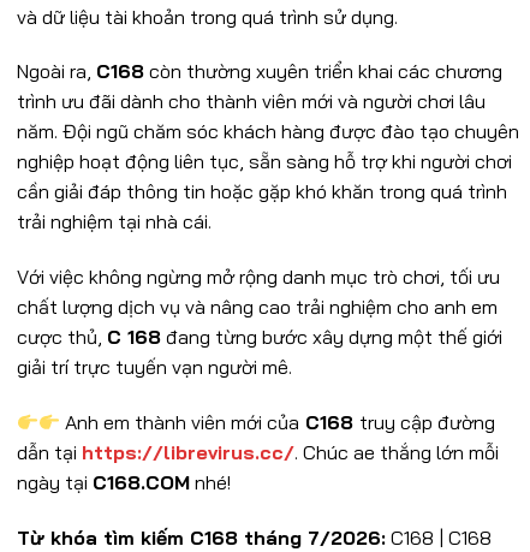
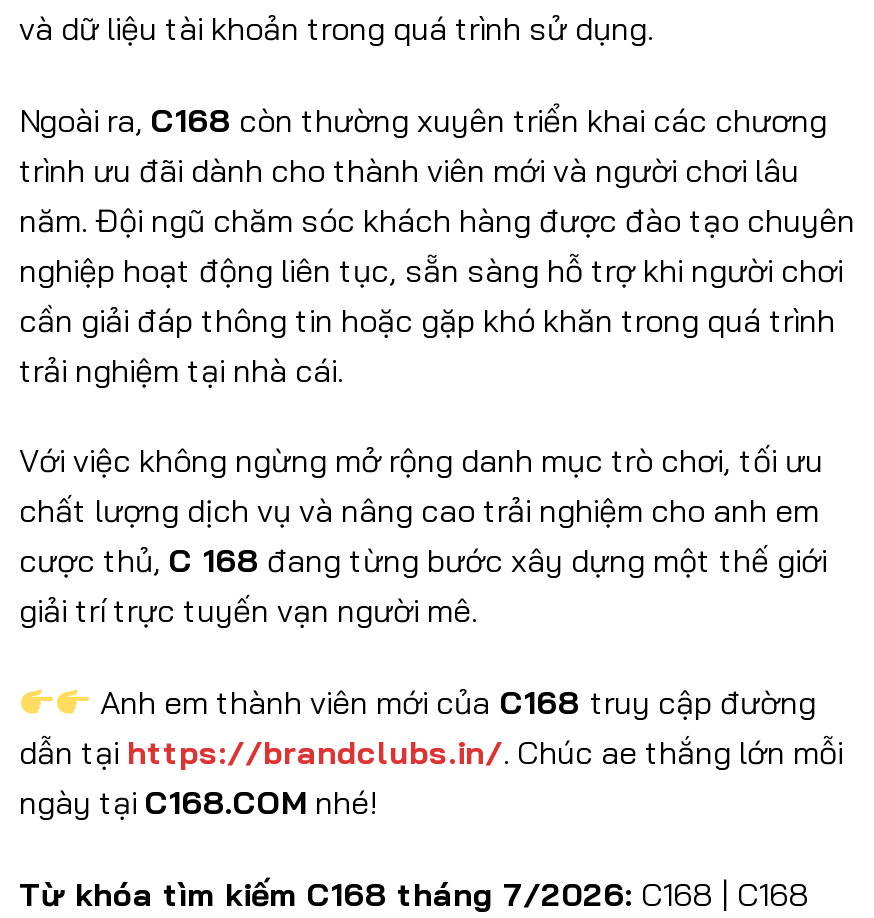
- dẫn tại https://librevirus.cc/. Chúc ae thắng lớn mỗi
+ dẫn tại https://brandclubs.in/. Chúc ae thắng lớn mỗi
